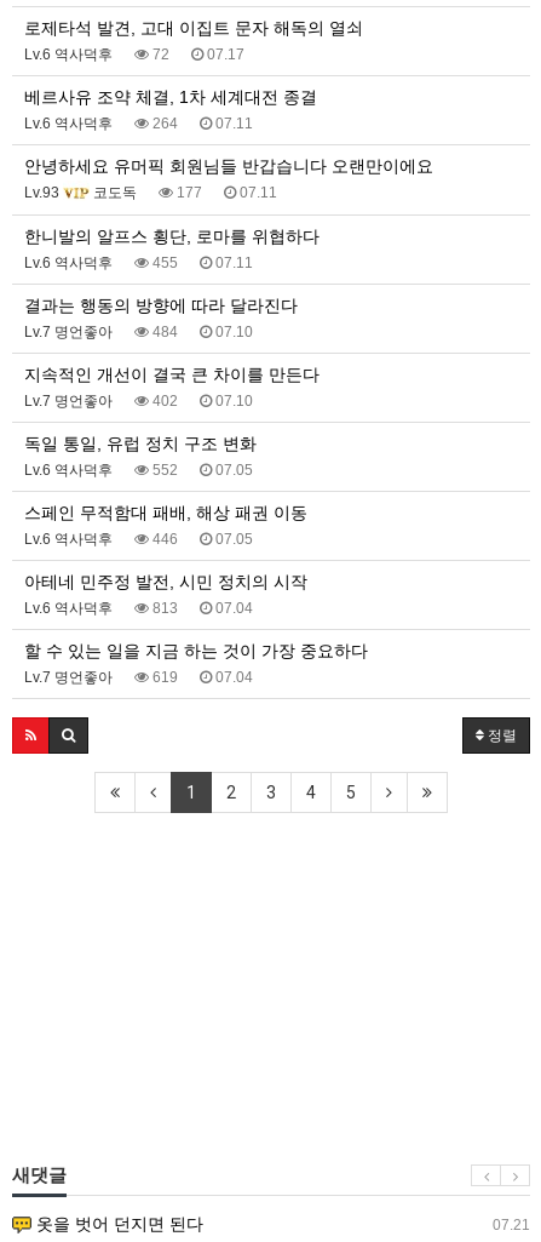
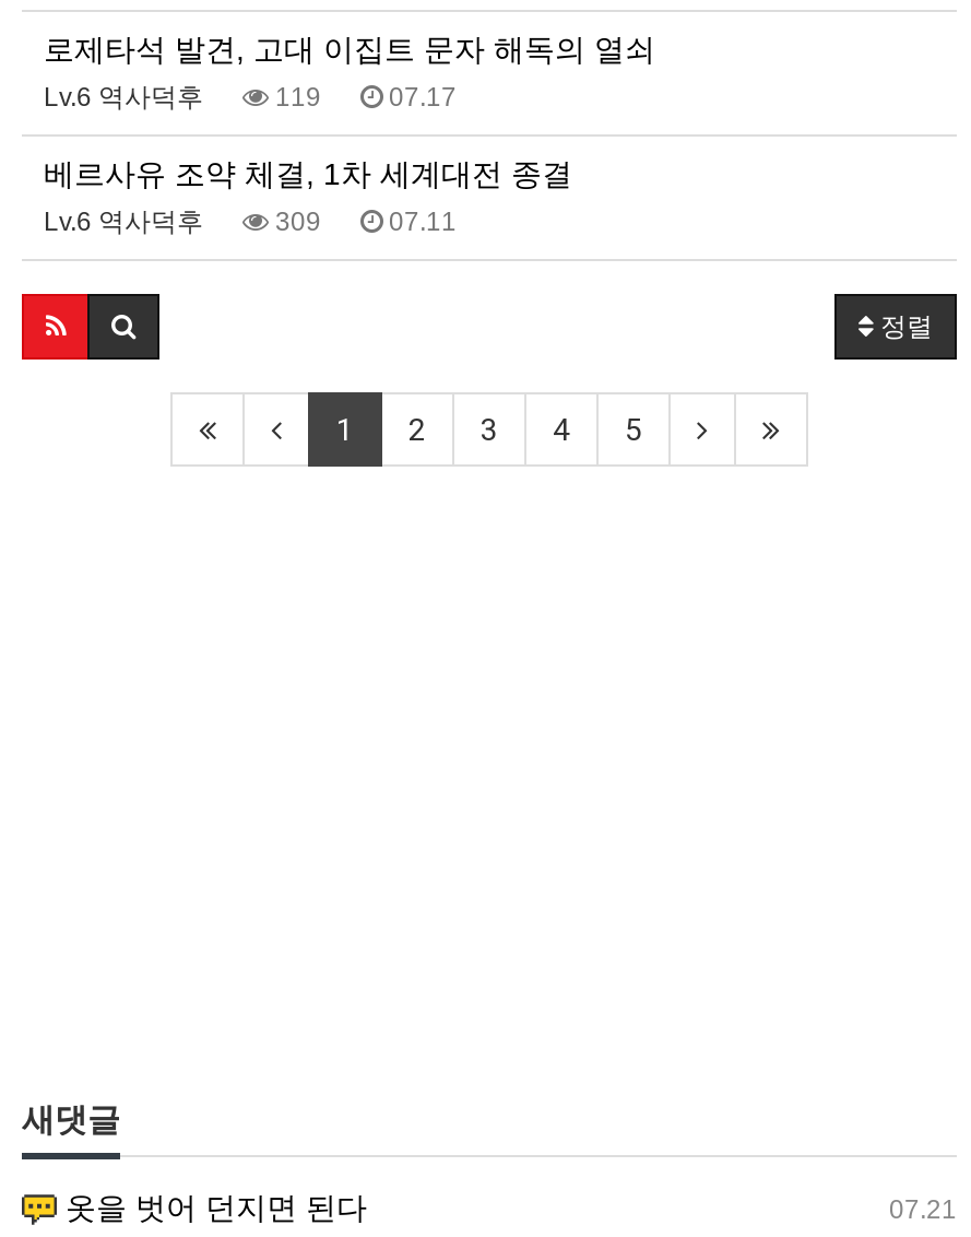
- 72 07.17
+ 119 07.17

- 264 07.11
+ 309 07.11

- 안녕하세요 유머픽 회원님들 반갑습니다 오랜만이에요
- Lv.93
- 코도독
- 177
- 07.11
- 한니발의 알프스 횡단, 로마를 위협하다
- Lv.6 역사덕후
- 455
- 07.11
- 결과는 행동의 방향에 따라 달라진다
- Lv.7 명언좋아
- 484
- 07.10
- 지속적인 개선이 결국 큰 차이를 만든다
- Lv.7 명언좋아
- 402
- 07.10
- 독일 통일, 유럽 정치 구조 변화
- Lv.6 역사덕후
- 552
- 07.05
- 스페인 무적함대 패배, 해상 패권 이동
- Lv.6 역사덕후
- 446
- 07.05
- 아테네 민주정 발전, 시민 정치의 시작
- Lv.6 역사덕후
- 813
- 07.04
- 할 수 있는 일을 지금 하는 것이 가장 중요하다
- Lv.7 명언좋아
- 619
- 07.04
